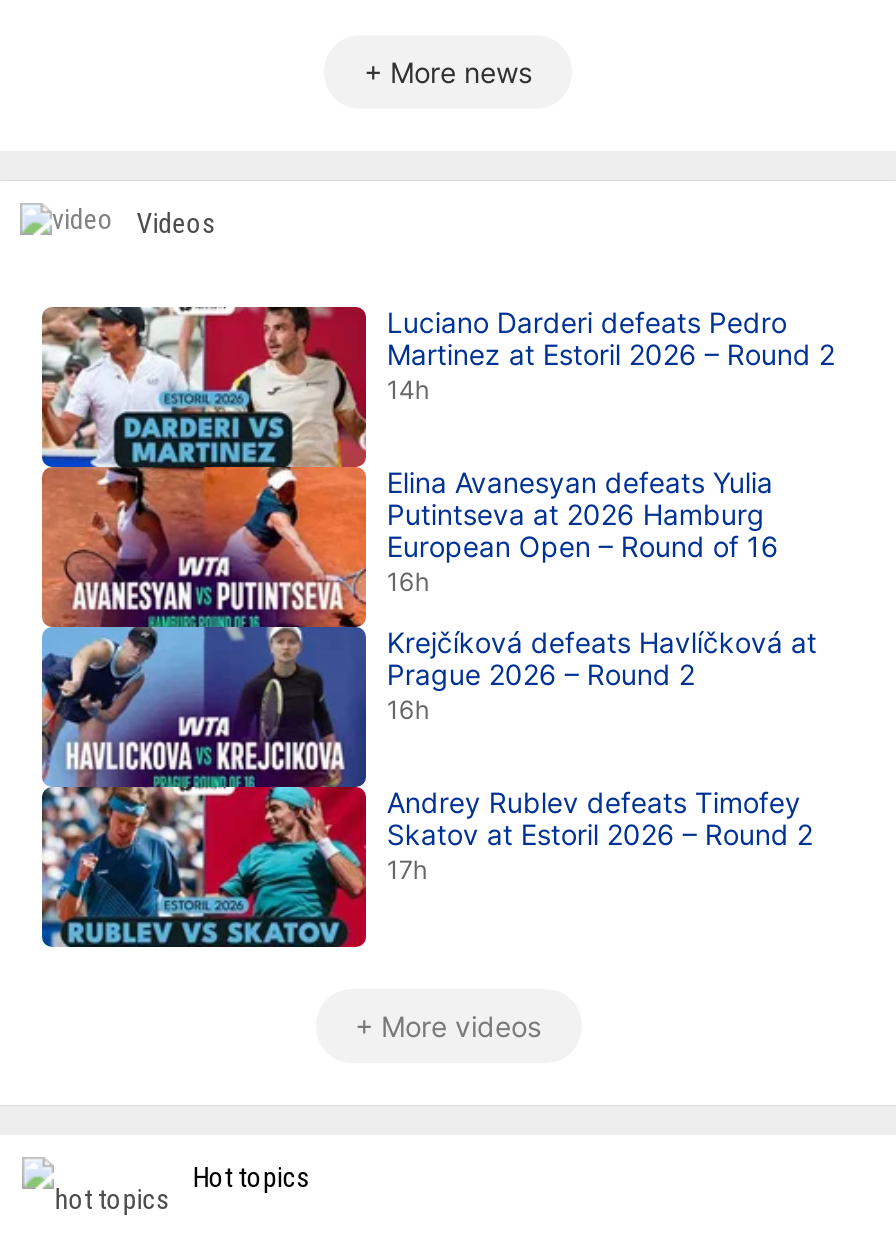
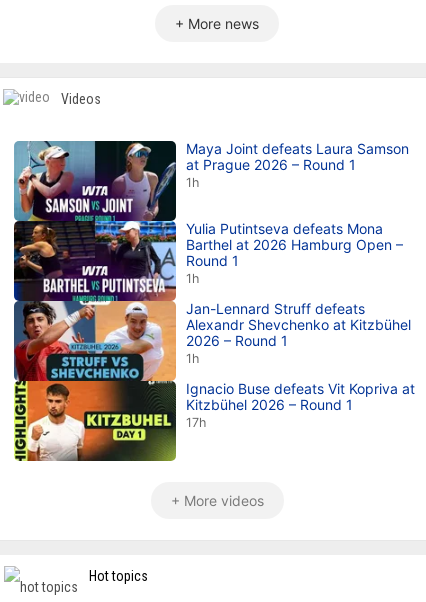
- [image]
- Luciano Darderi defeats Pedro
- Martinez at Estoril 2026 – Round 2
- 14h
+ [image]
+ Maya Joint defeats Laura Samson
+ at Prague 2026 – Round 1
+ 1h

- Elina Avanesyan defeats Yulia
- Putintseva at 2026 Hamburg
- European Open – Round of 16
- 16h
+ Yulia Putintseva defeats Mona
+ Barthel at 2026 Hamburg Open –
+ Round 1
+ 1h

- Krejčíková defeats Havlíčková at
- Prague 2026 – Round 2
- 16h
+ Jan-Lennard Struff defeats
+ Alexandr Shevchenko at Kitzbühel
+ 2026 – Round 1
+ 1h

- Andrey Rublev defeats Timofey
- Skatov at Estoril 2026 – Round 2
+ Ignacio Buse defeats Vit Kopriva at
+ Kitzbühel 2026 – Round 1
